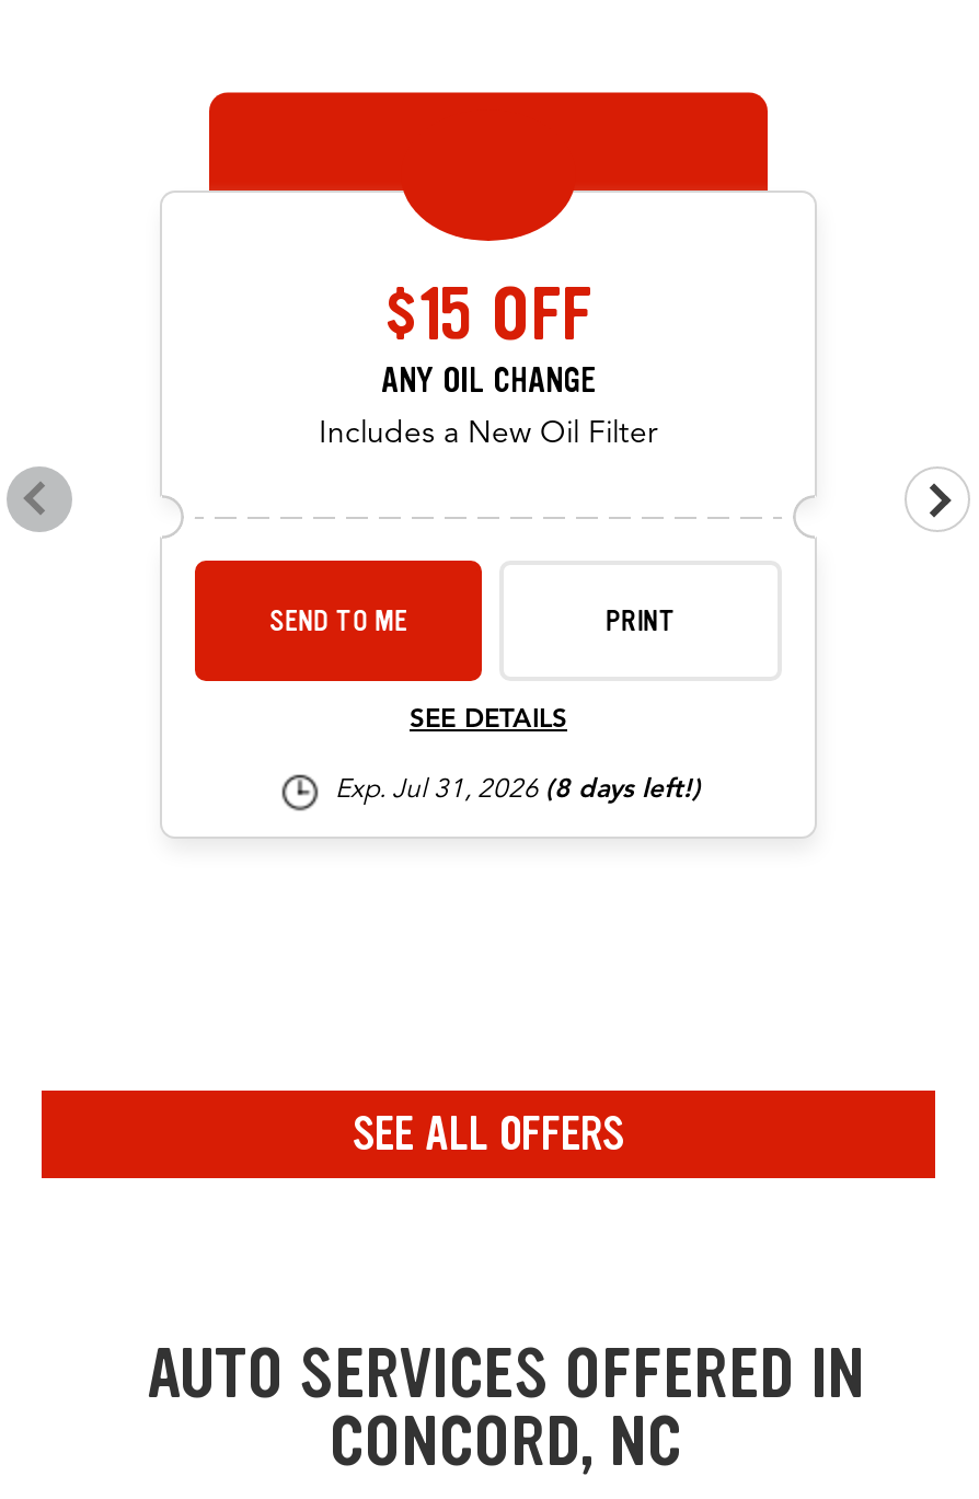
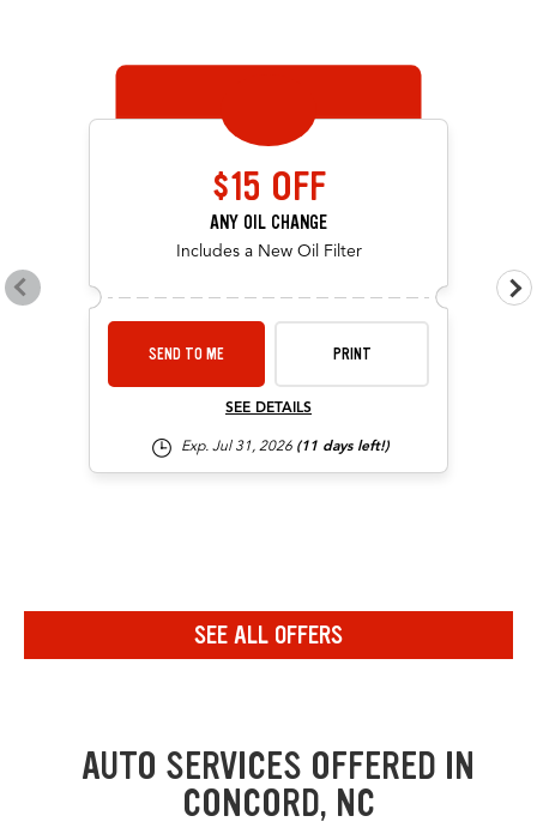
- Exp. Jul 31, 2026 (8 days left!)
+ Exp. Jul 31, 2026 (11 days left!)
